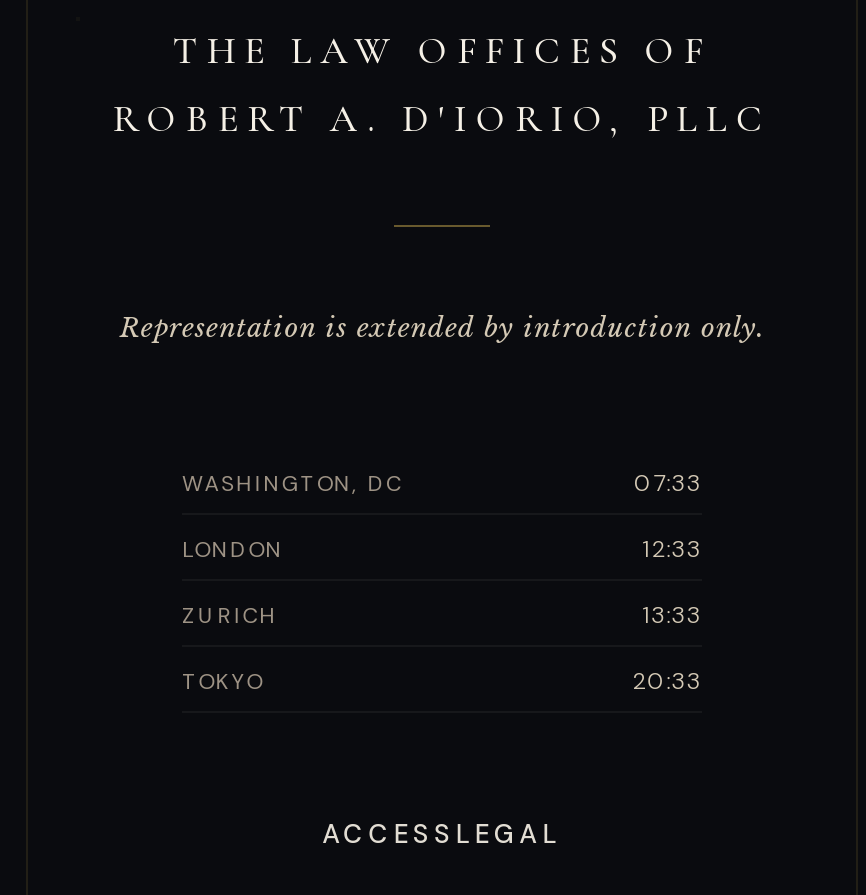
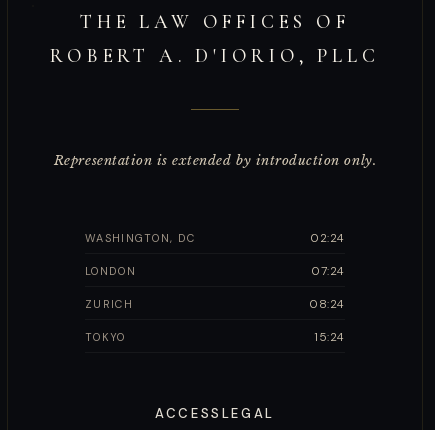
- 07:33
+ 02:24

- 12:33
+ 07:24

- 13:33
+ 08:24

- 20:33
+ 15:24
